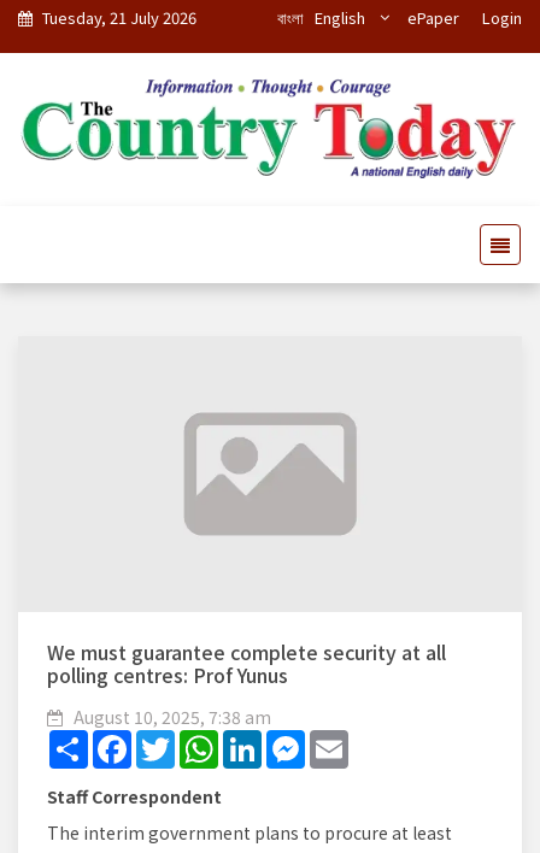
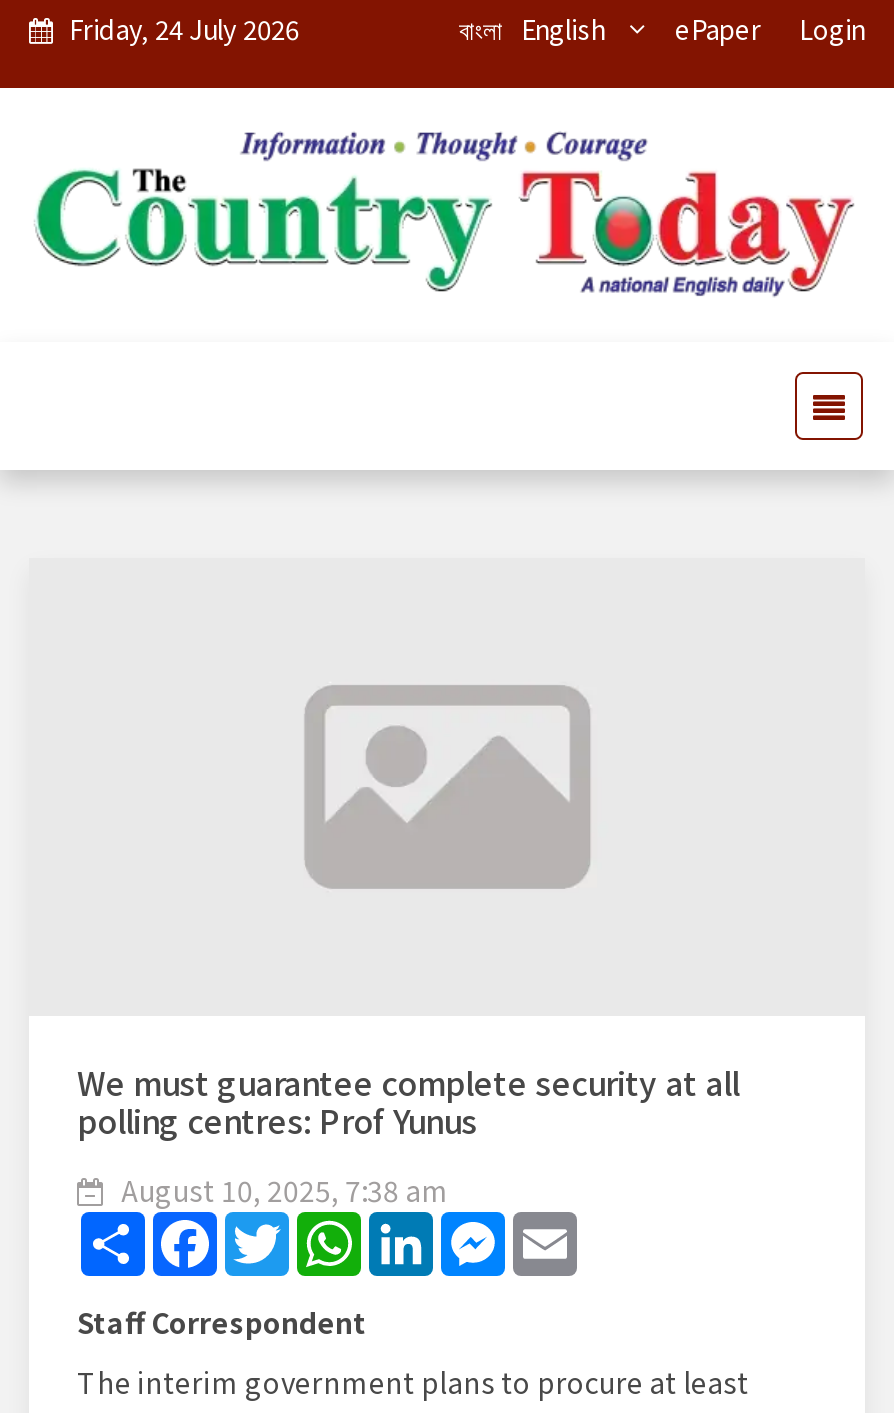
- Tuesday, 21 July 2026
+ Friday, 24 July 2026
